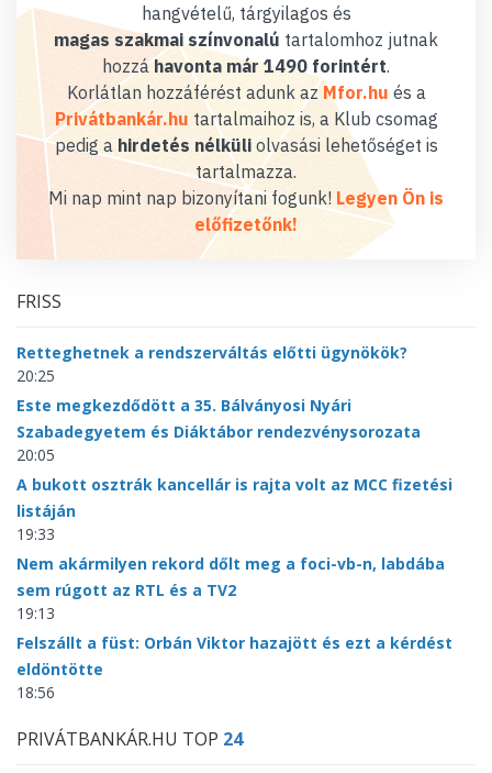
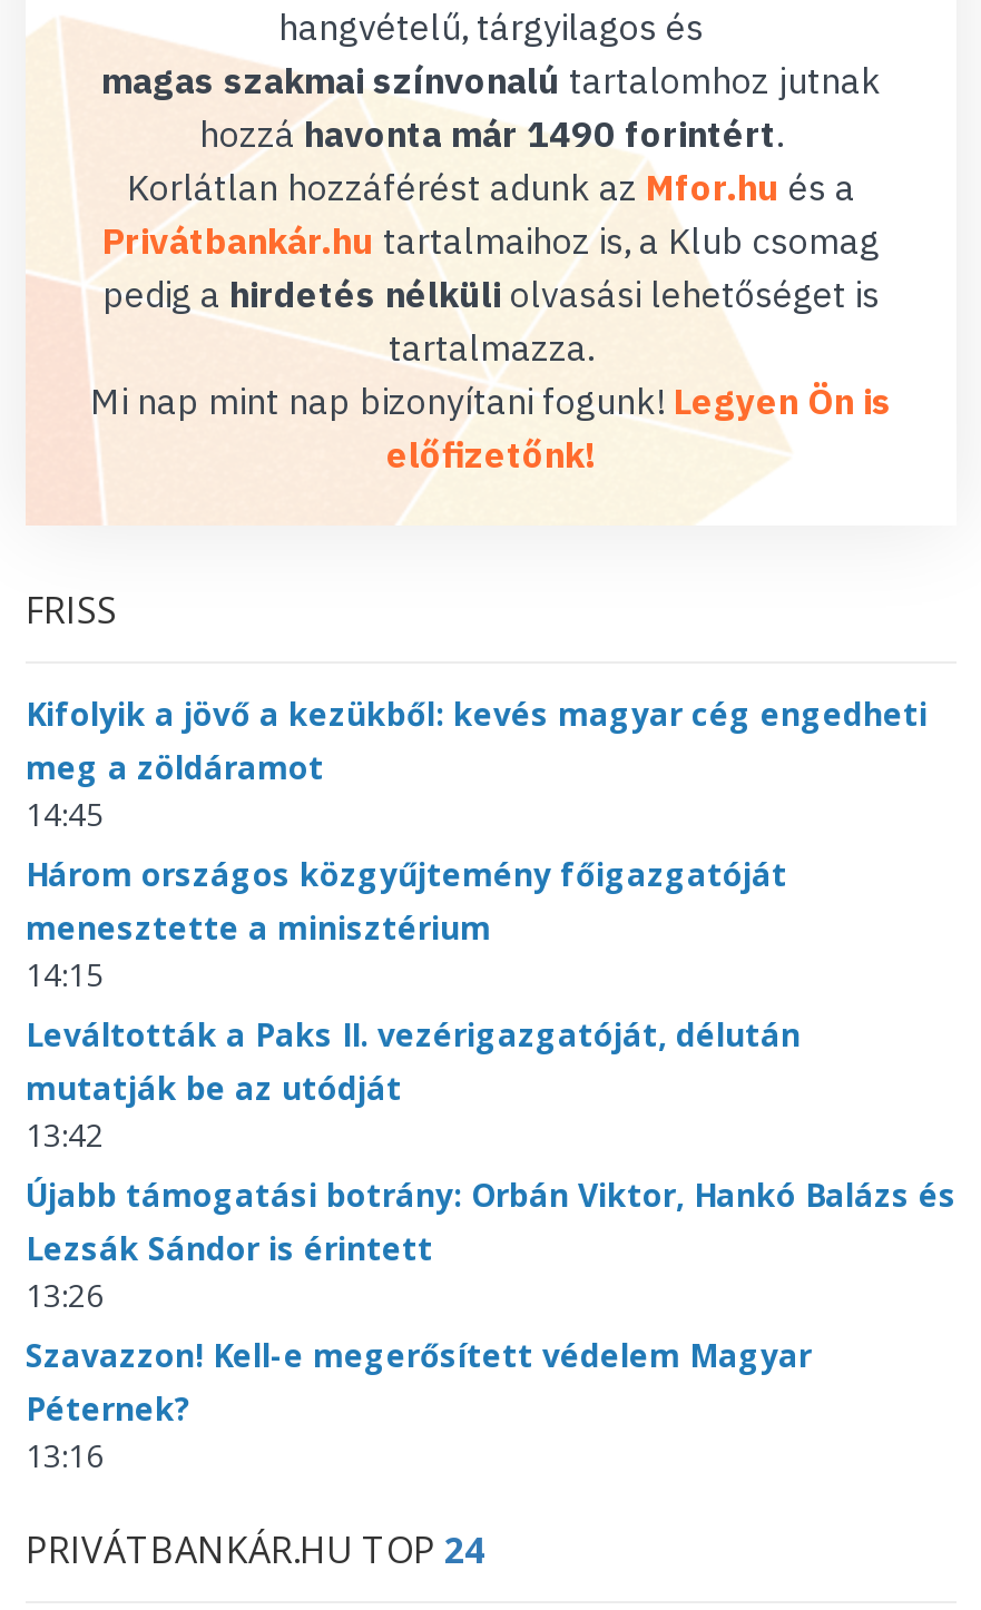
- Retteghetnek a rendszerváltás előtti ügynökök?
- 20:25
- Este megkezdődött a 35. Bálványosi Nyári
- Szabadegyetem és Diáktábor rendezvénysorozata
- 20:05
- A bukott osztrák kancellár is rajta volt az MCC fizetési
- listáján
- 19:33
- Nem akármilyen rekord dőlt meg a foci-vb-n, labdába
- sem rúgott az RTL és a TV2
- 19:13
- Felszállt a füst: Orbán Viktor hazajött és ezt a kérdést
- eldöntötte
- 18:56
+ Kifolyik a jövő a kezükből: kevés magyar cég engedheti
+ meg a zöldáramot
+ 14:45
+ Három országos közgyűjtemény főigazgatóját
+ menesztette a minisztérium
+ 14:15
+ Leváltották a Paks II. vezérigazgatóját, délután
+ mutatják be az utódját
+ 13:42
+ Újabb támogatási botrány: Orbán Viktor, Hankó Balázs és
+ Lezsák Sándor is érintett
+ 13:26
+ Szavazzon! Kell-e megerősített védelem Magyar
+ Péternek?
+ 13:16
